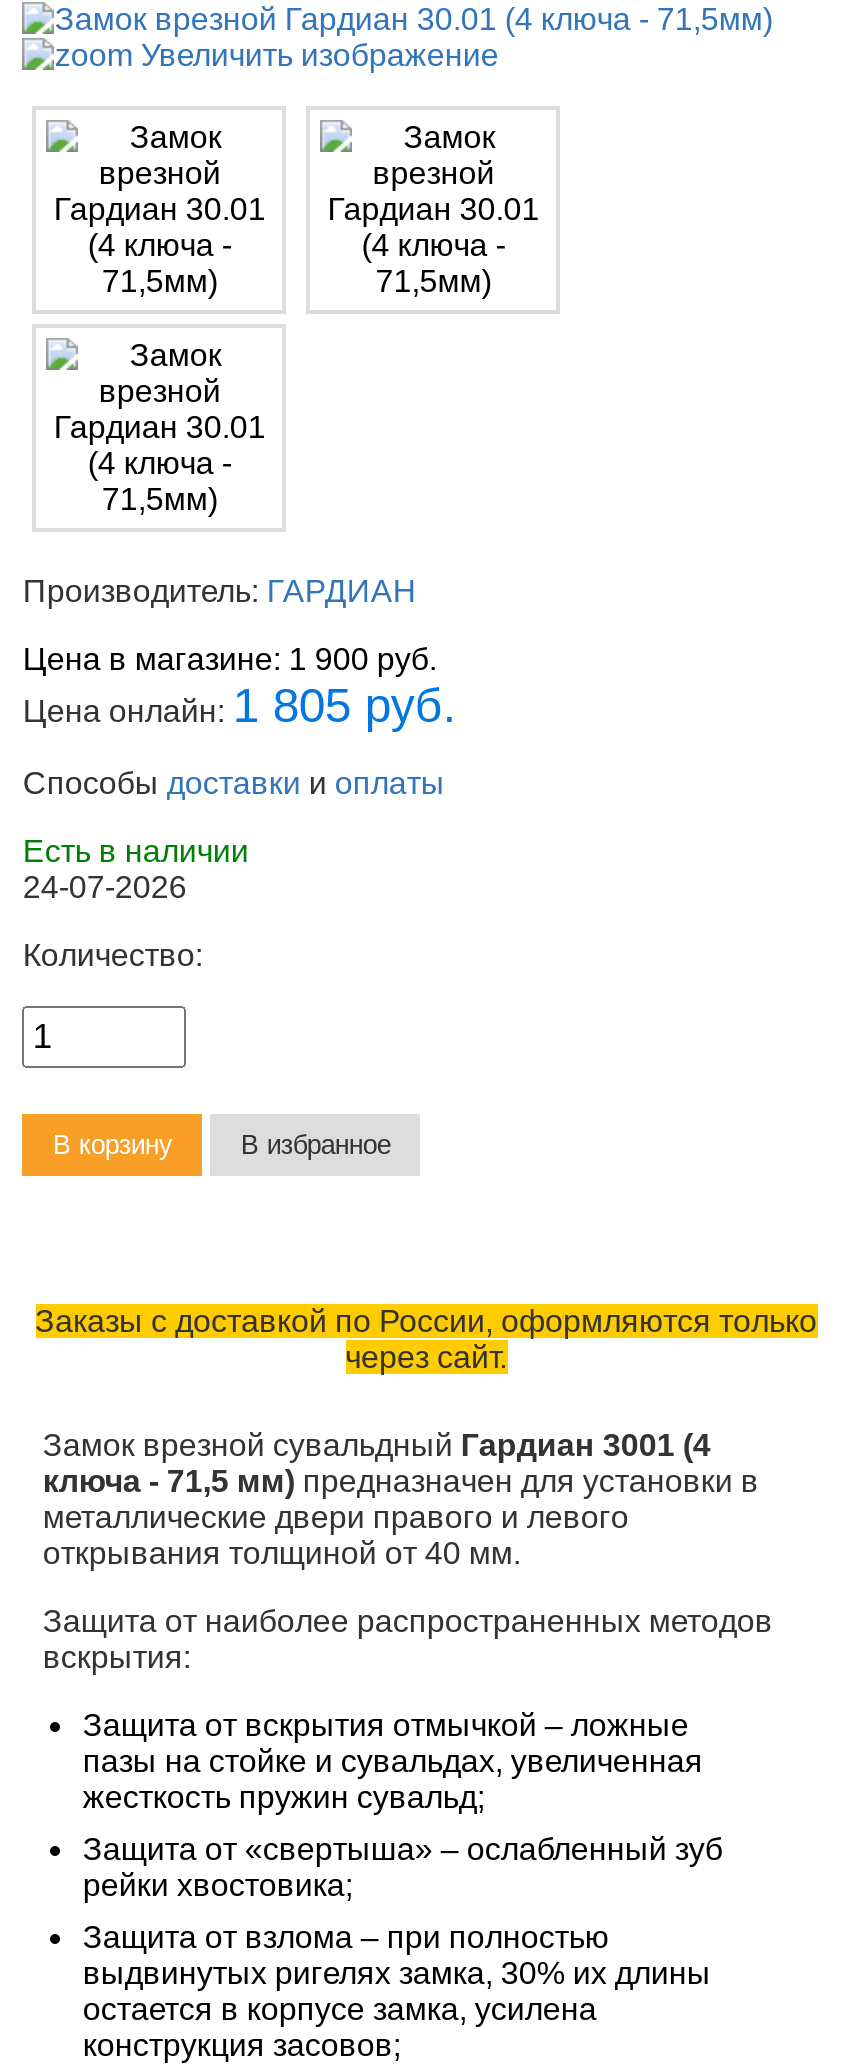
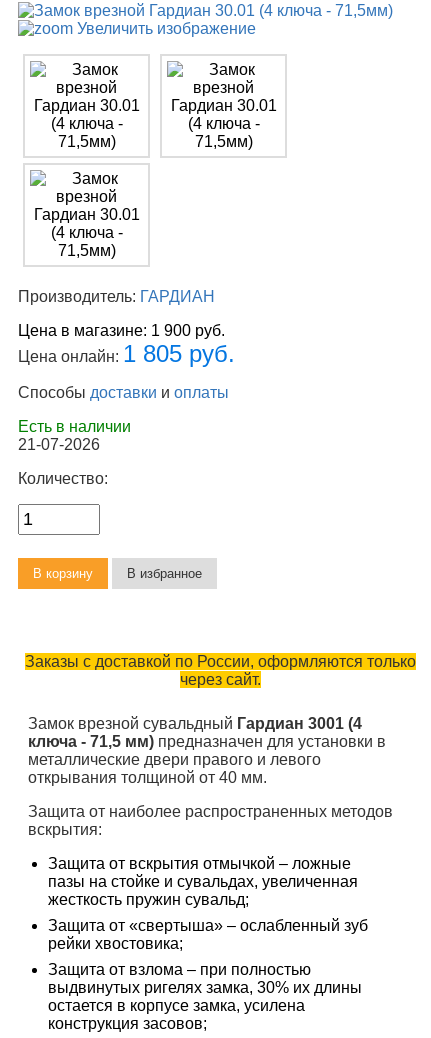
- 24-07-2026
+ 21-07-2026
